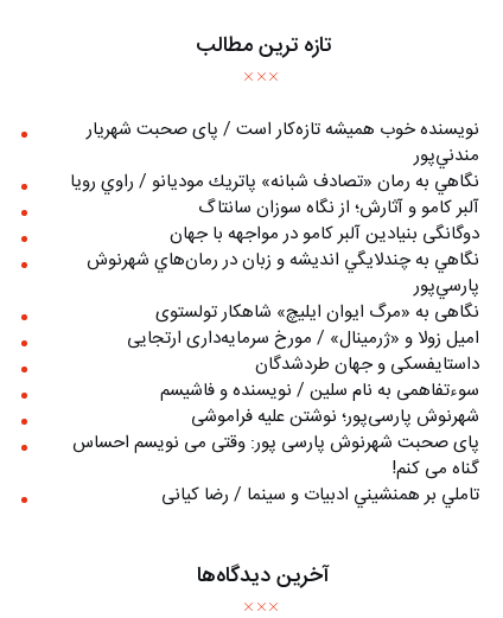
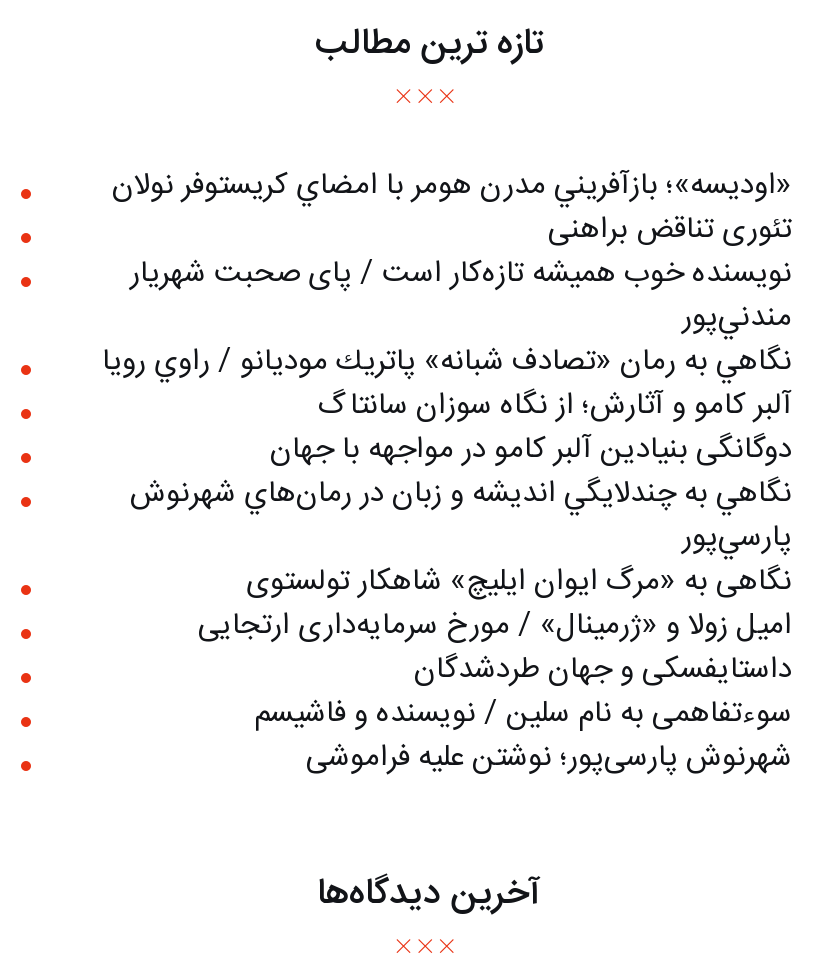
+ «اوديسه»؛ بازآفريني مدرن هومر با امضاي كريستوفر نولان
+ تئوری تناقض براهنی

moved down: نويسنده خوب هميشه تازه‌كار است / پای صحبت شهريار | مندني‌پور | نگاهي به رمان «تصادف شبانه» پاتريك موديانو / راوي رويا | ... | سوءتفاهمی به نام سلین / نویسنده و فاشیسم | شهرنوش پارسی‌پور؛ نوشتن علیه فراموشی

- پای صحبت شهرنوش پارسی پور: وقتی می نویسم احساس
- گناه می کنم!
- تاملي بر همنشيني ادبيات و سينما / رضا کیانی
